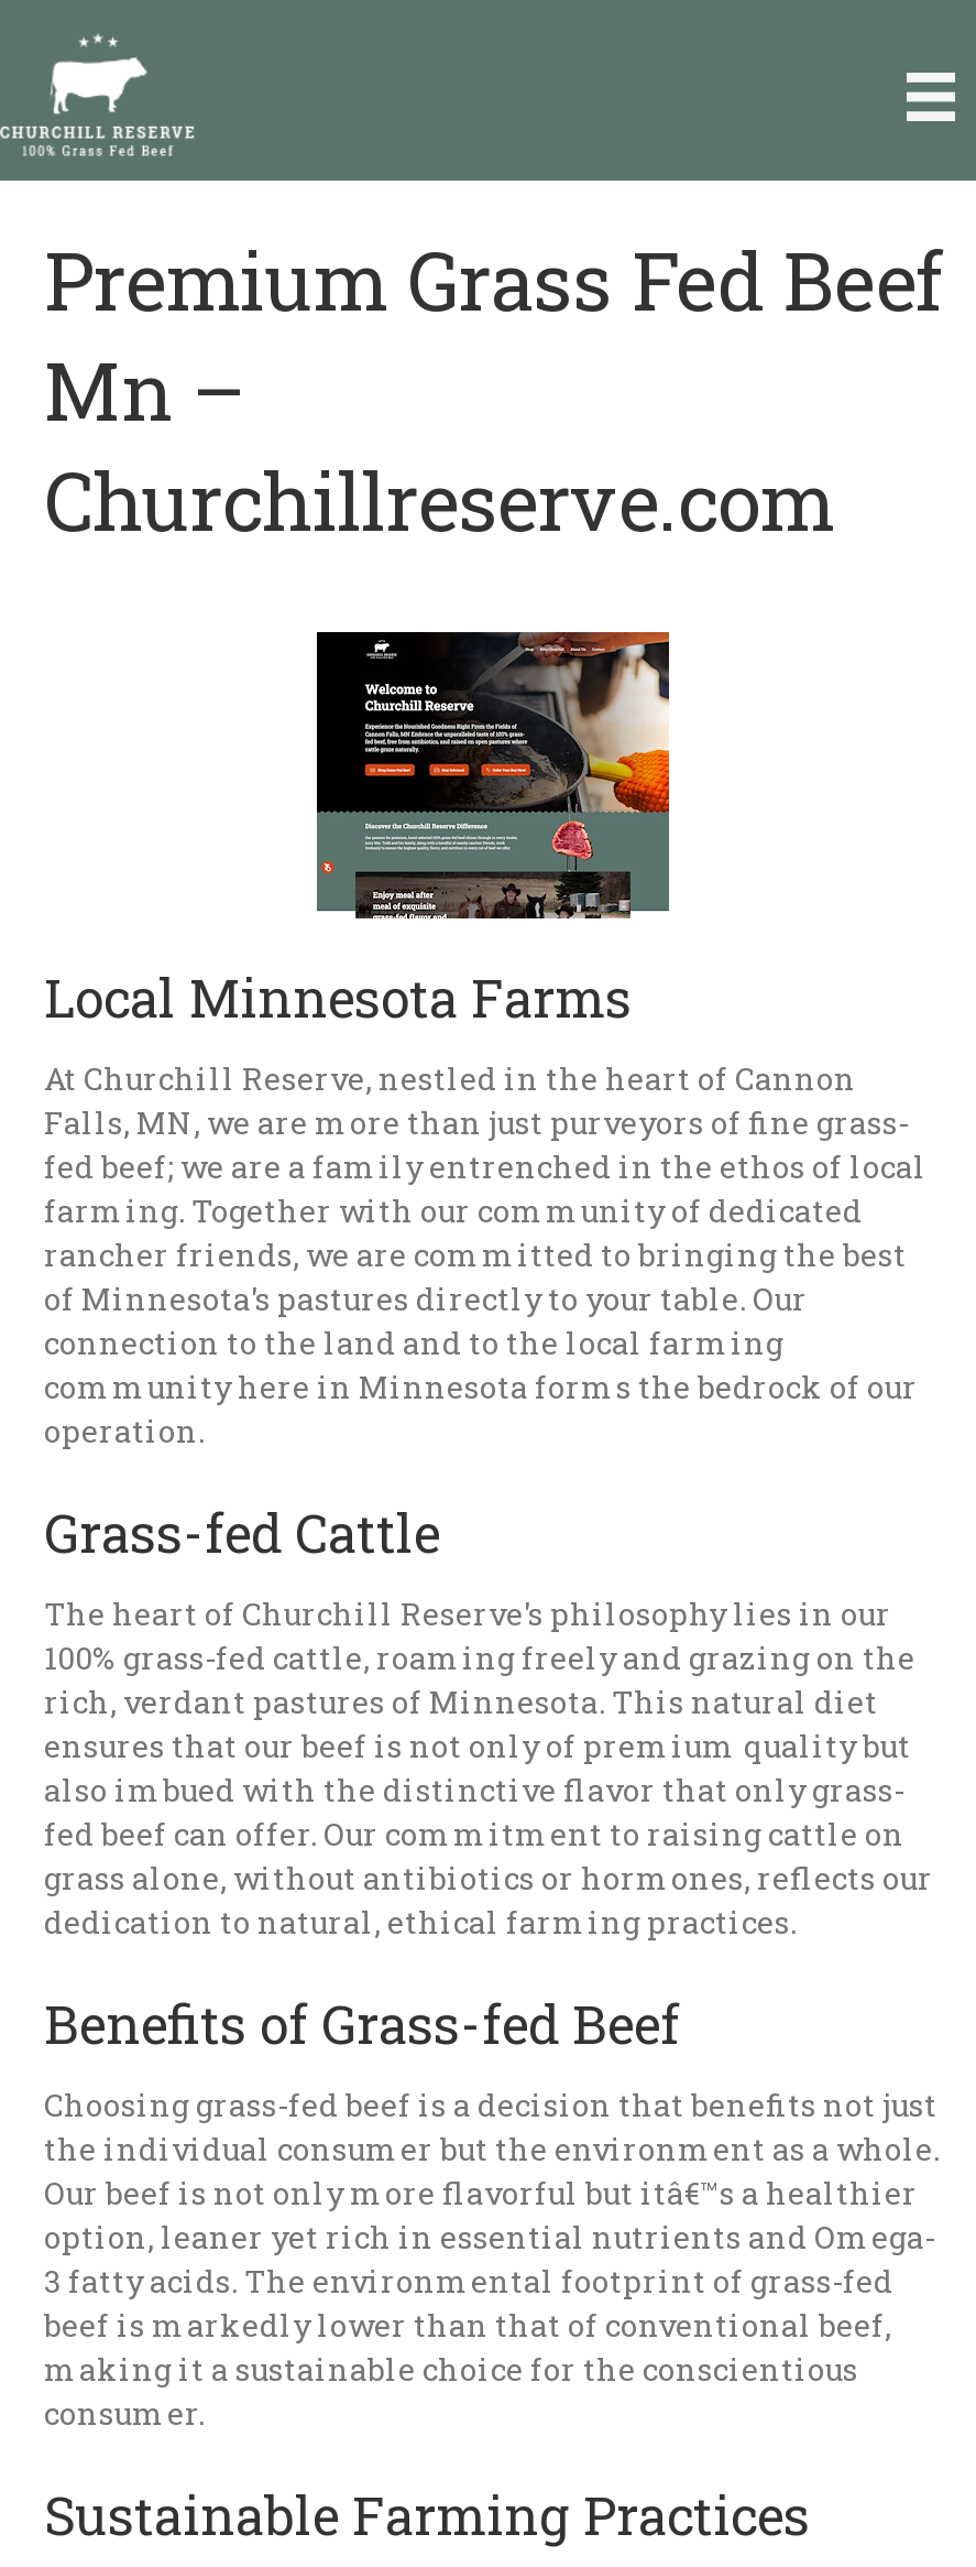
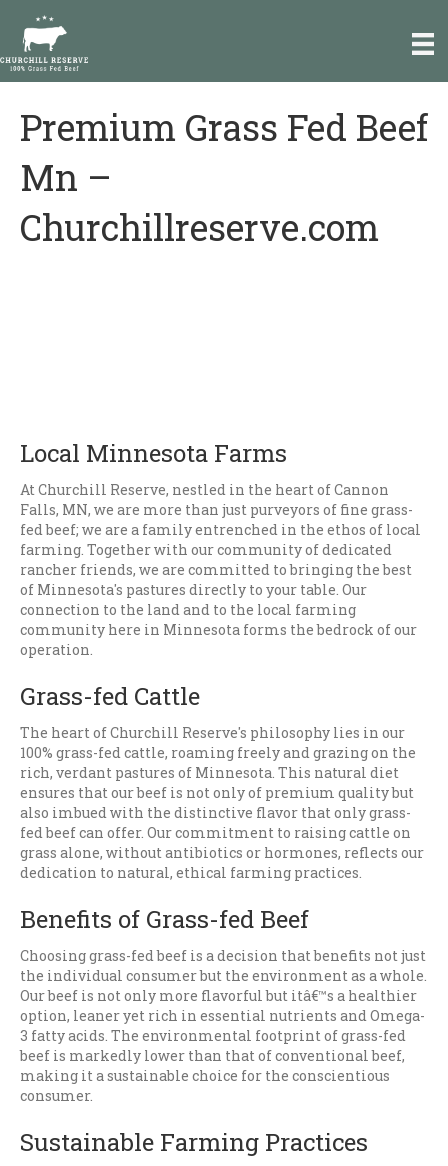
- [image]
